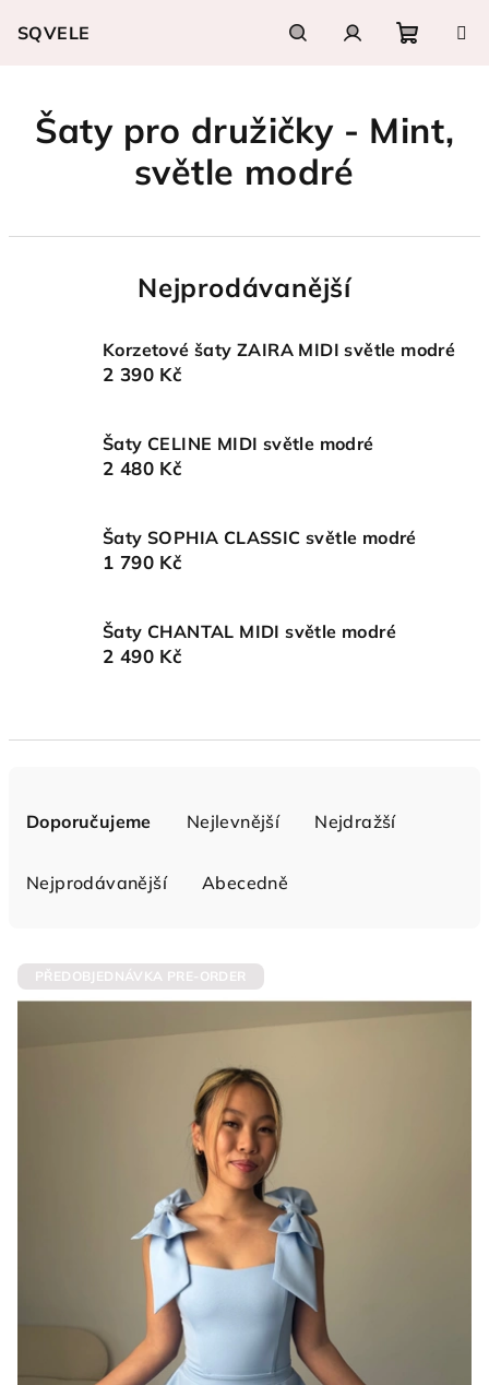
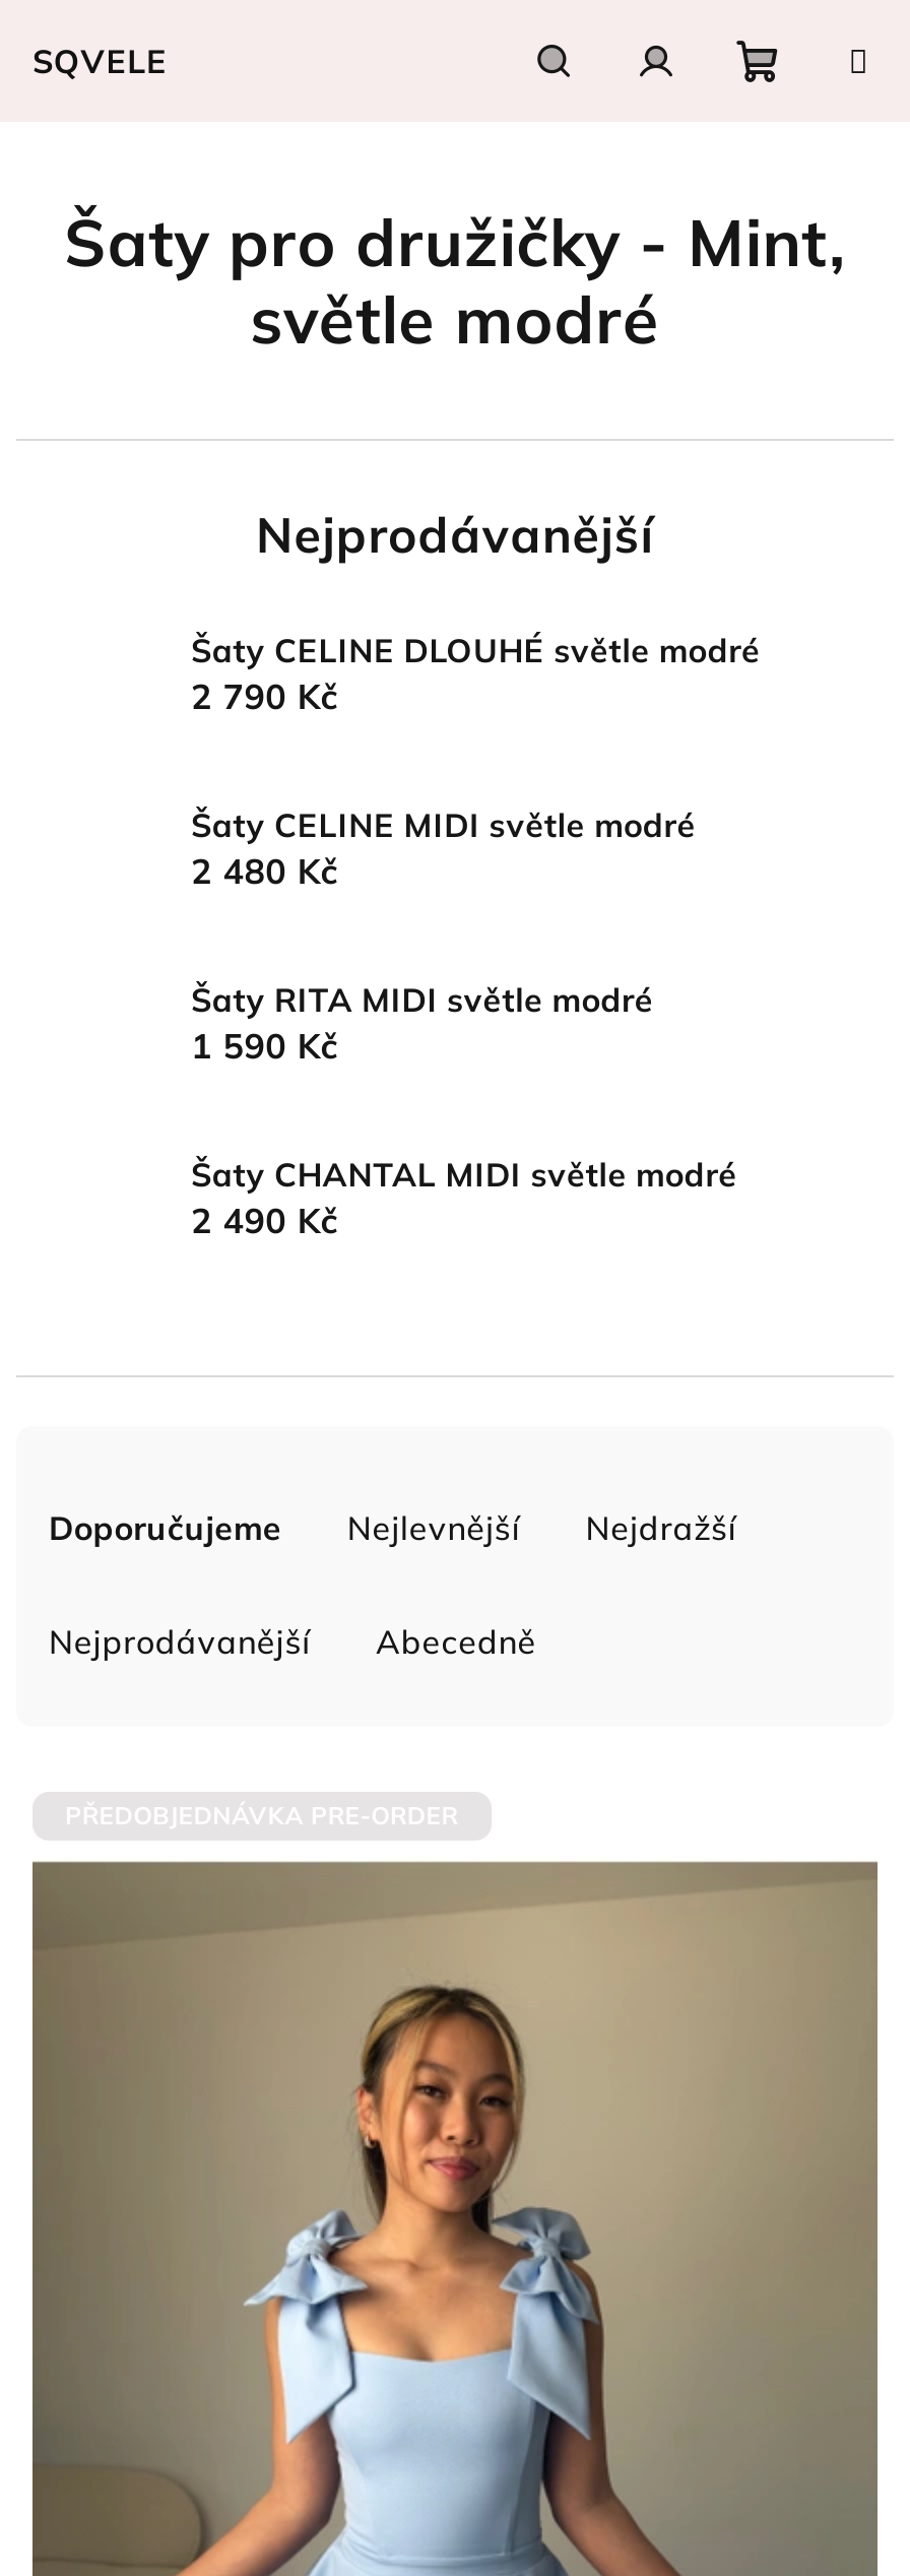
- Korzetové šaty ZAIRA MIDI světle modré
- 2 390 Kč
+ Šaty CELINE DLOUHÉ světle modré
+ 2 790 Kč

- Šaty SOPHIA CLASSIC světle modré
+ Šaty RITA MIDI světle modré

- 1 790 Kč
+ 1 590 Kč
